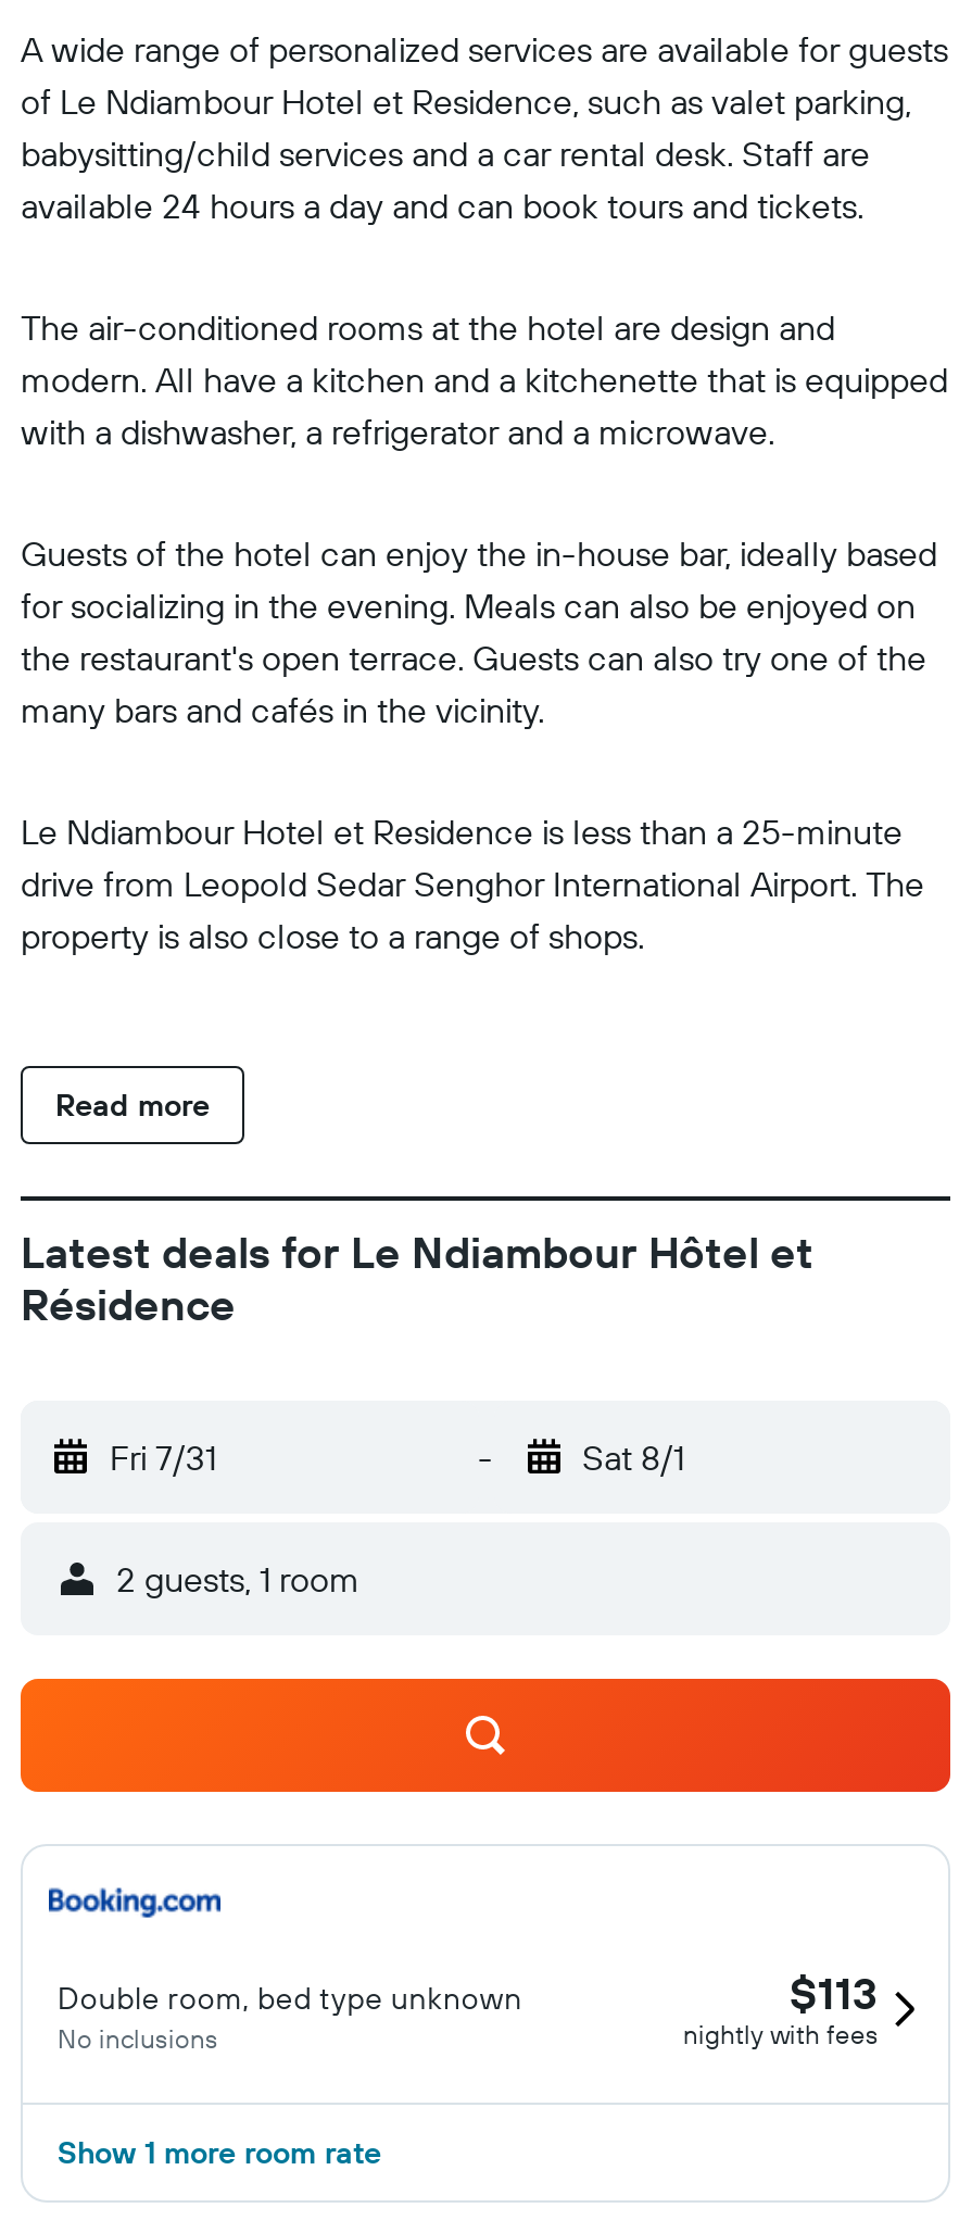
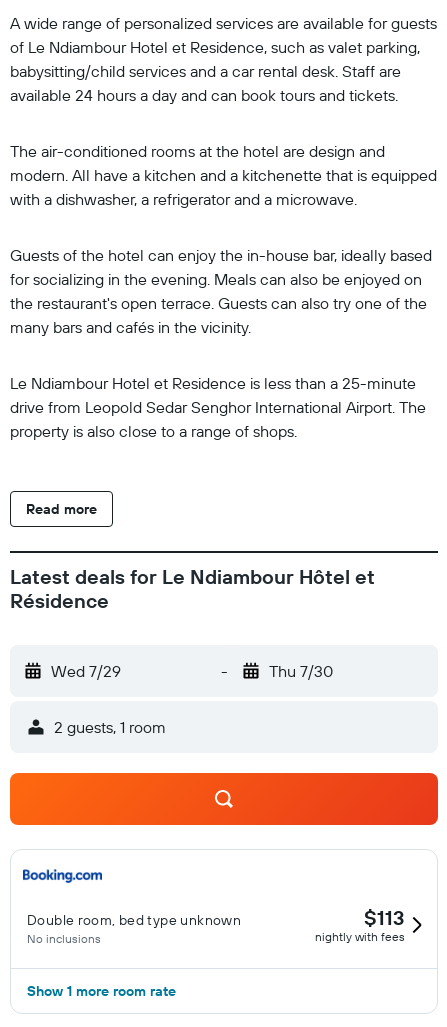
- Fri 7/31
+ Wed 7/29

- Sat 8/1
+ Thu 7/30
